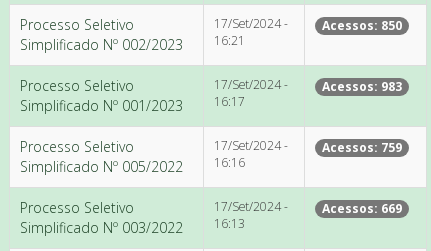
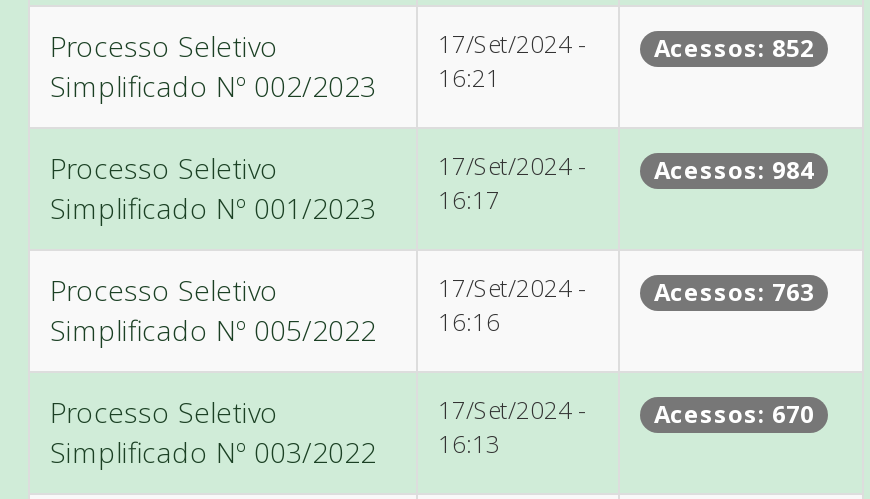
- Acessos: 850
+ Acessos: 852

- Acessos: 983
+ Acessos: 984

- Acessos: 759
+ Acessos: 763

- Acessos: 669
+ Acessos: 670
